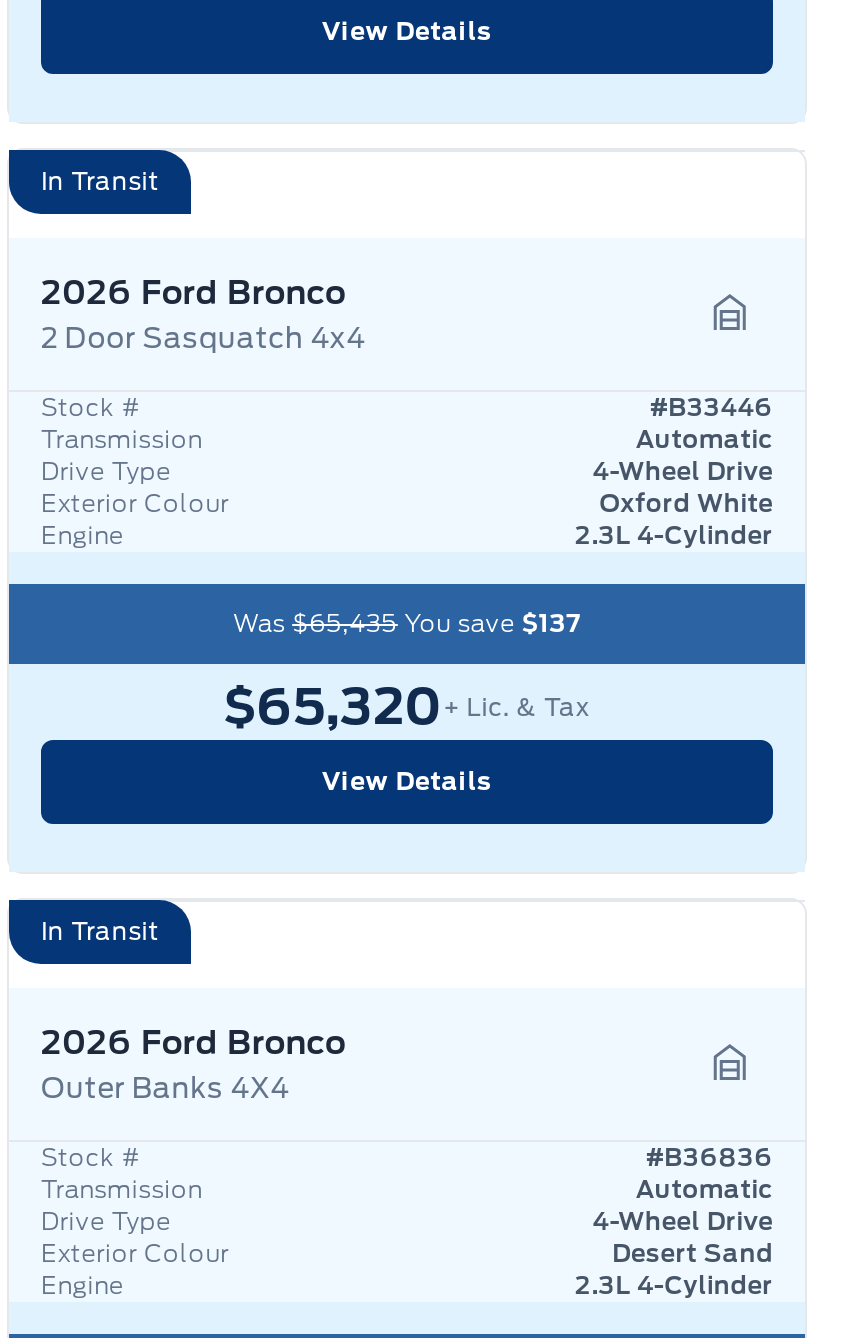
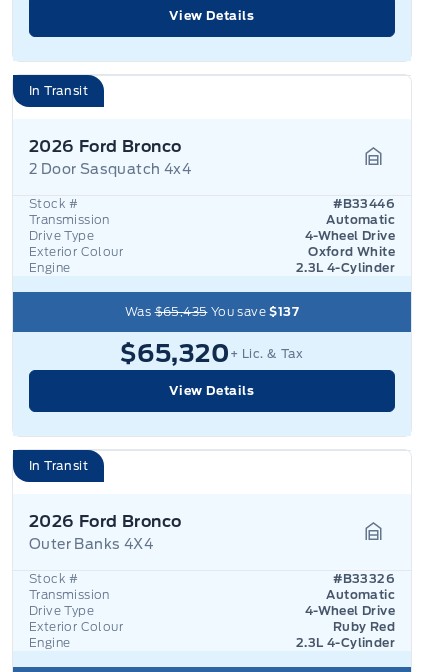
- #B36836
+ #B33326

- Desert Sand
+ Ruby Red
